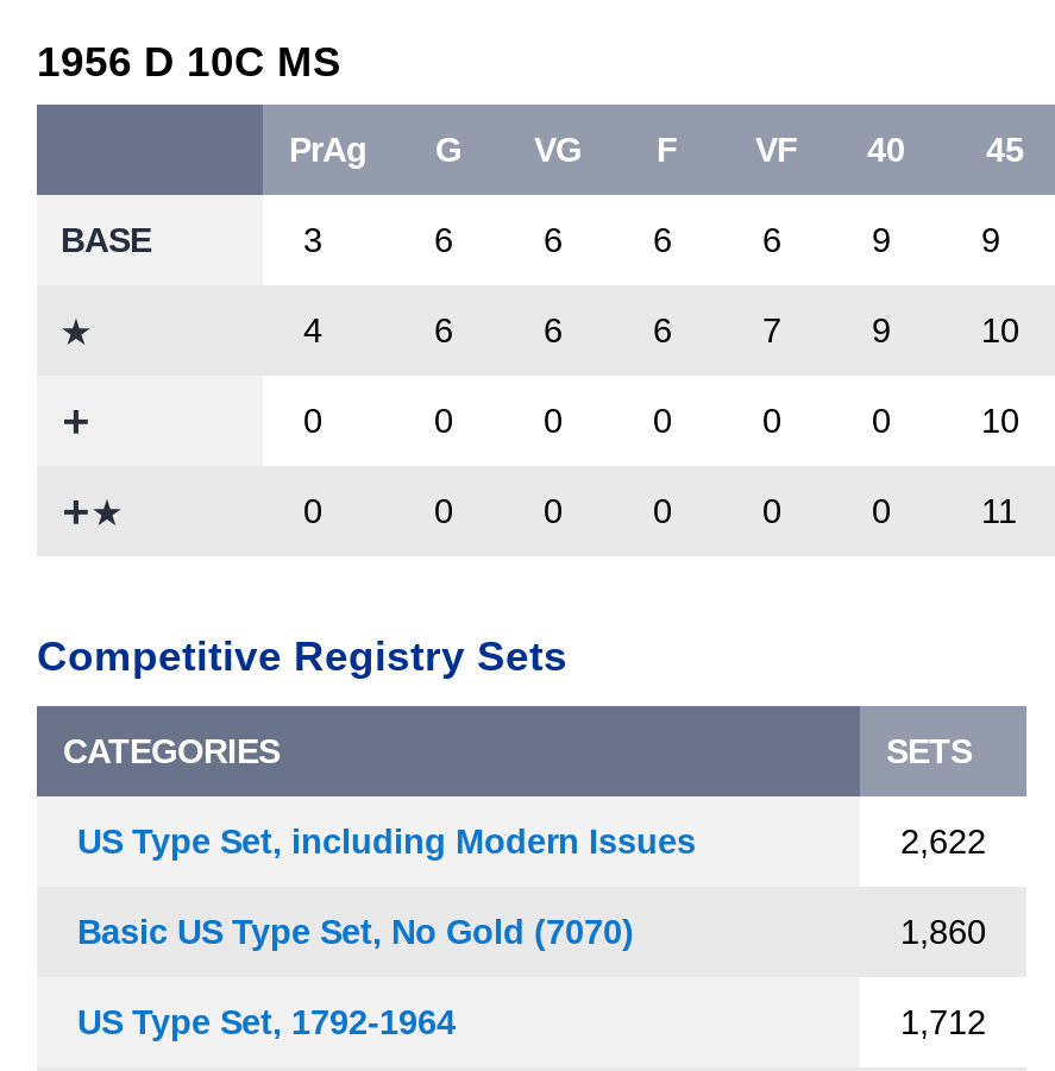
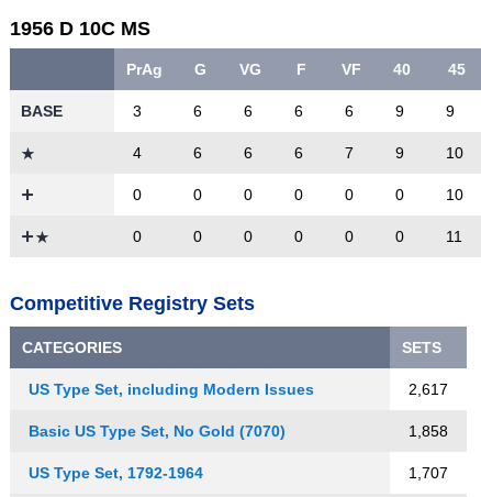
- 2,622
+ 2,617

- 1,860
+ 1,858

- 1,712
+ 1,707
